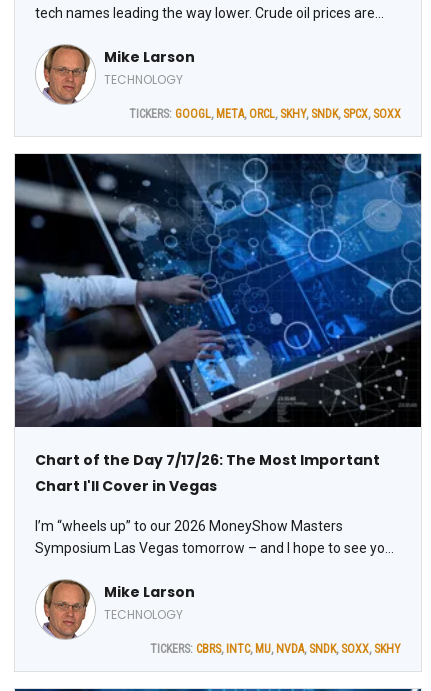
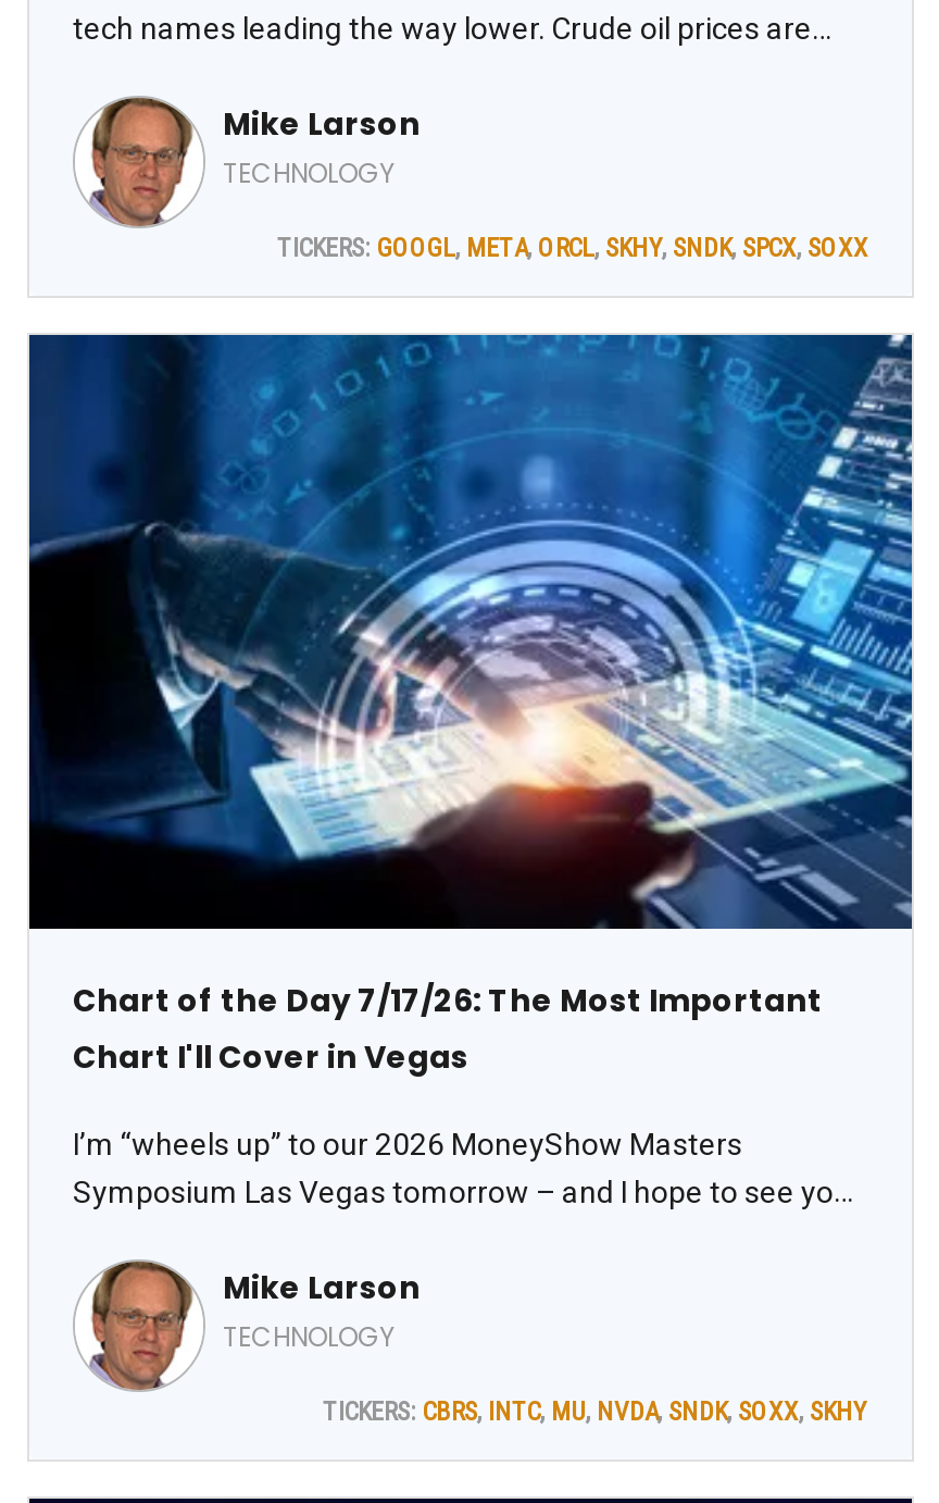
- [image]
+ [image]
